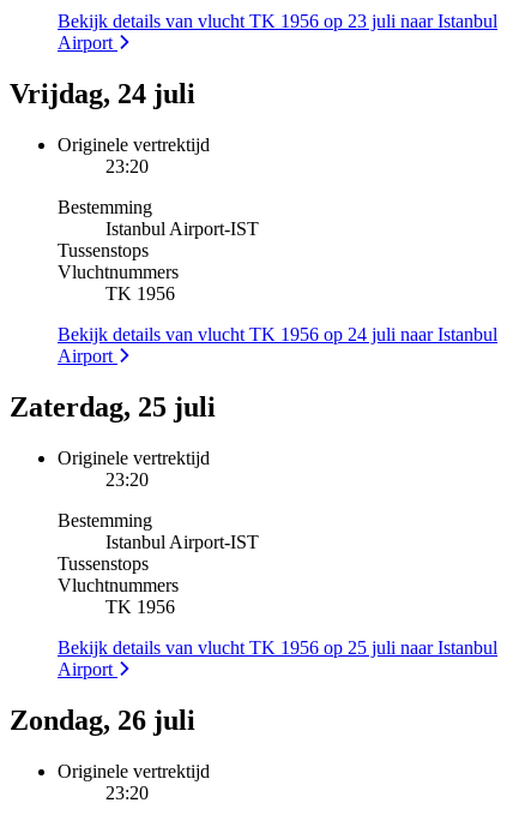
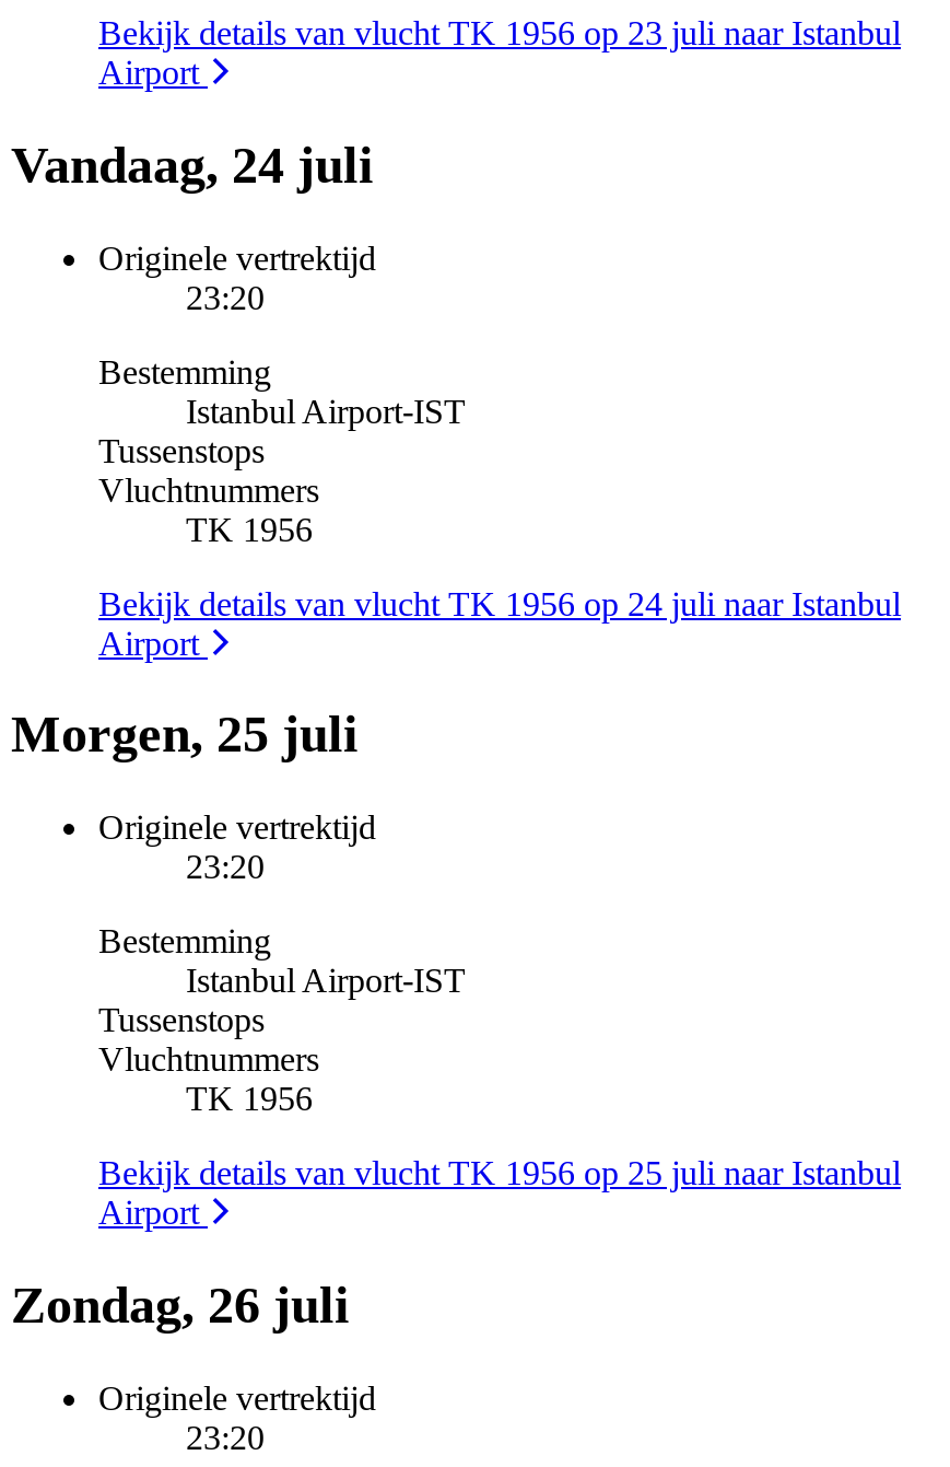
- Vrijdag, 24 juli
+ Vandaag, 24 juli

- Zaterdag, 25 juli
+ Morgen, 25 juli
